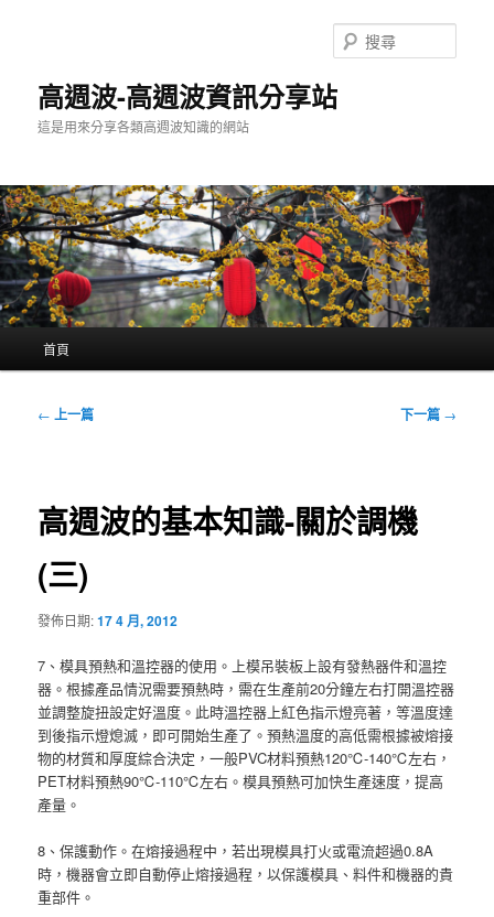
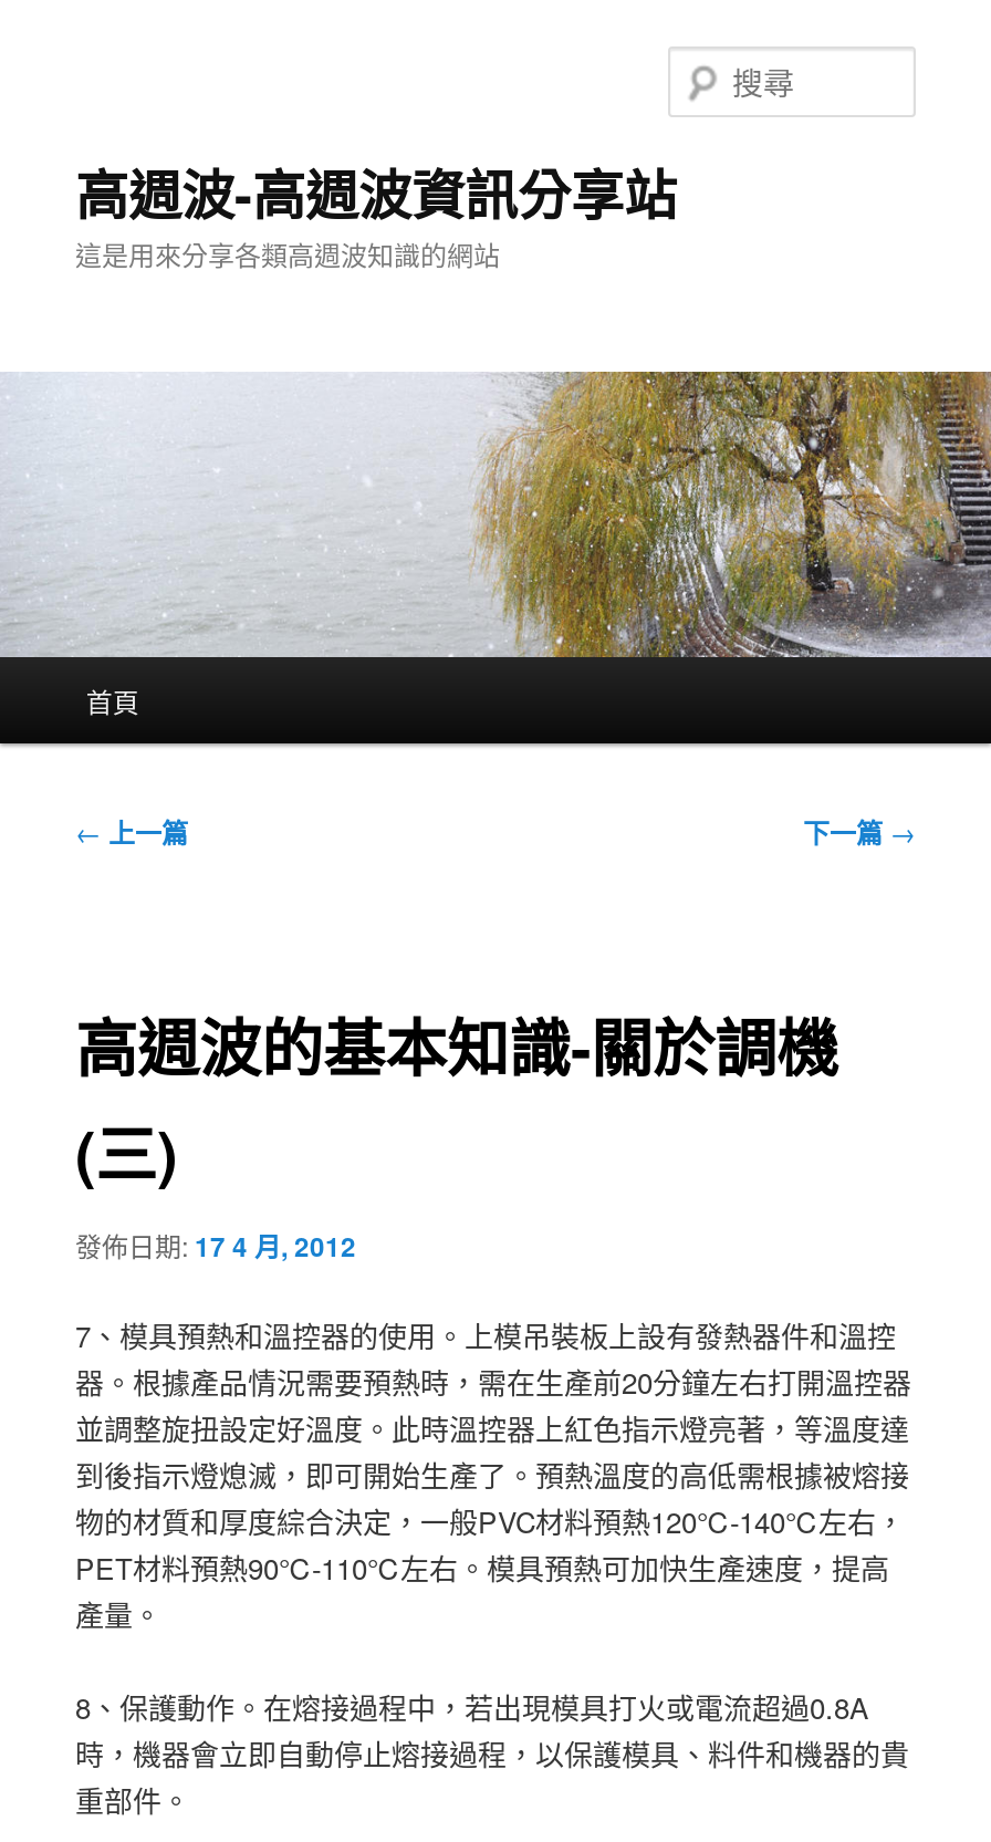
- [image]
+ [image]
